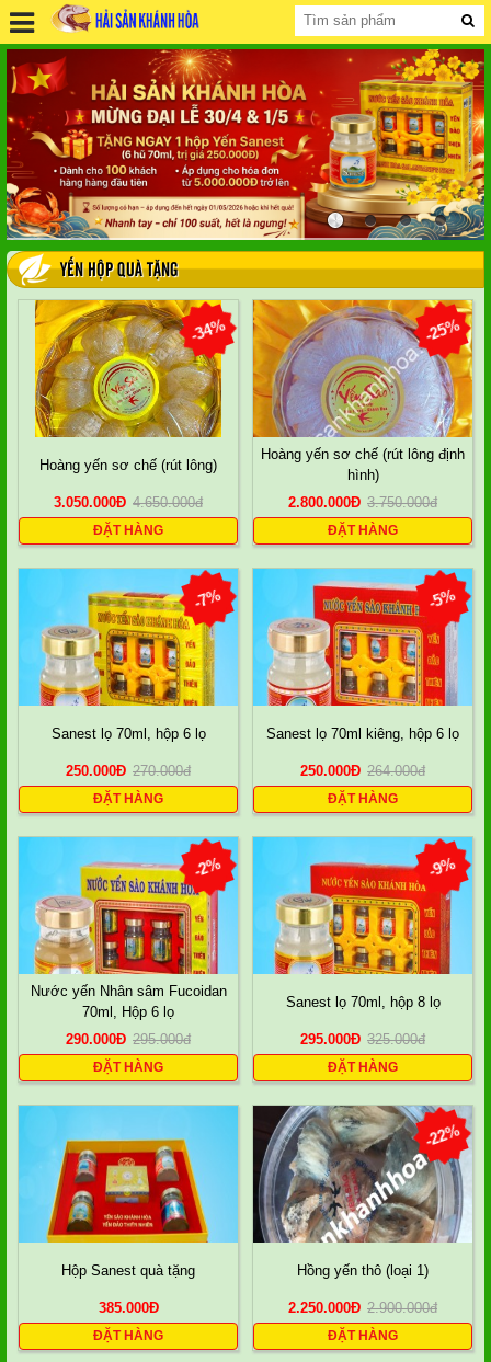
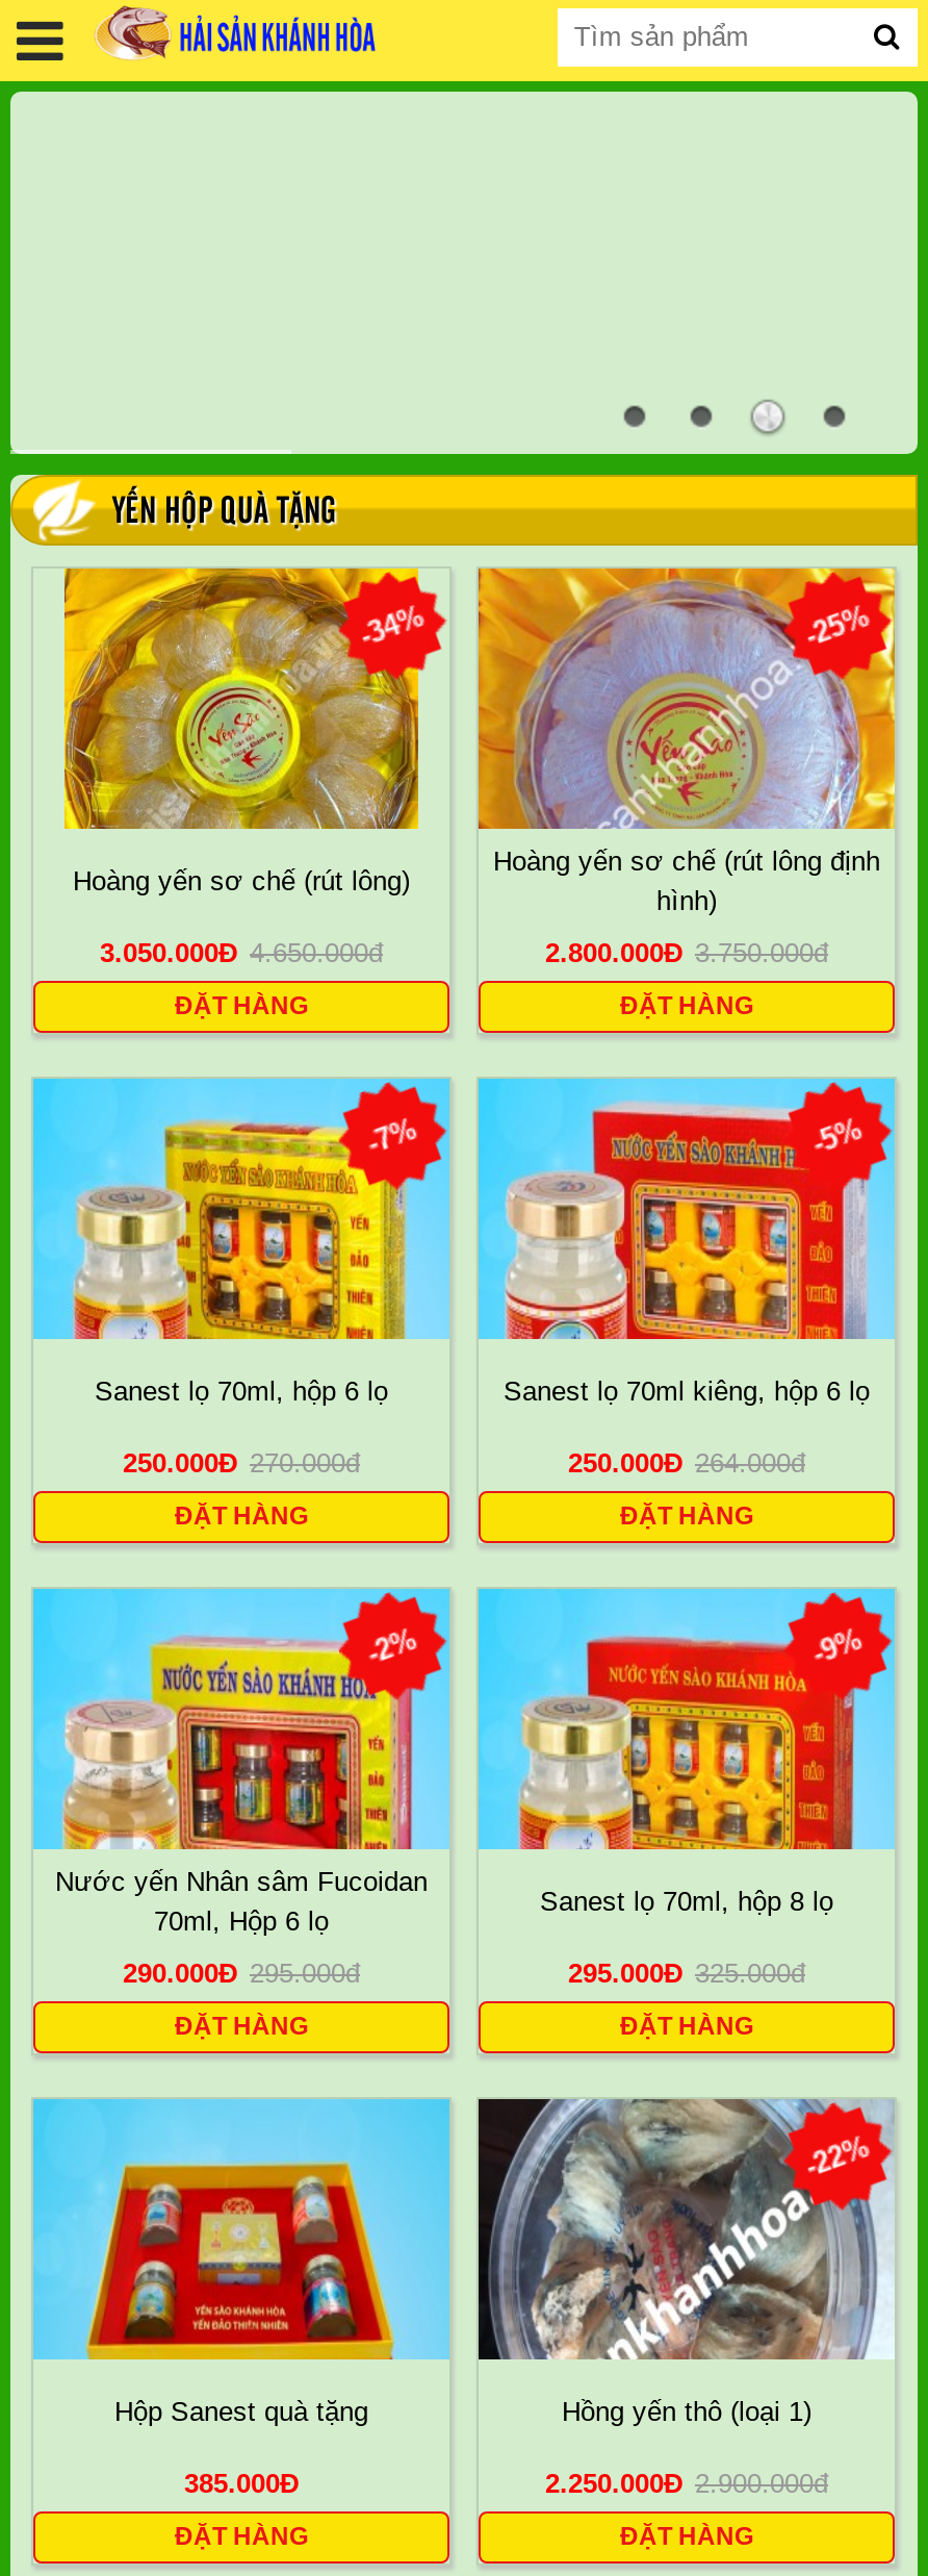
- [image]
